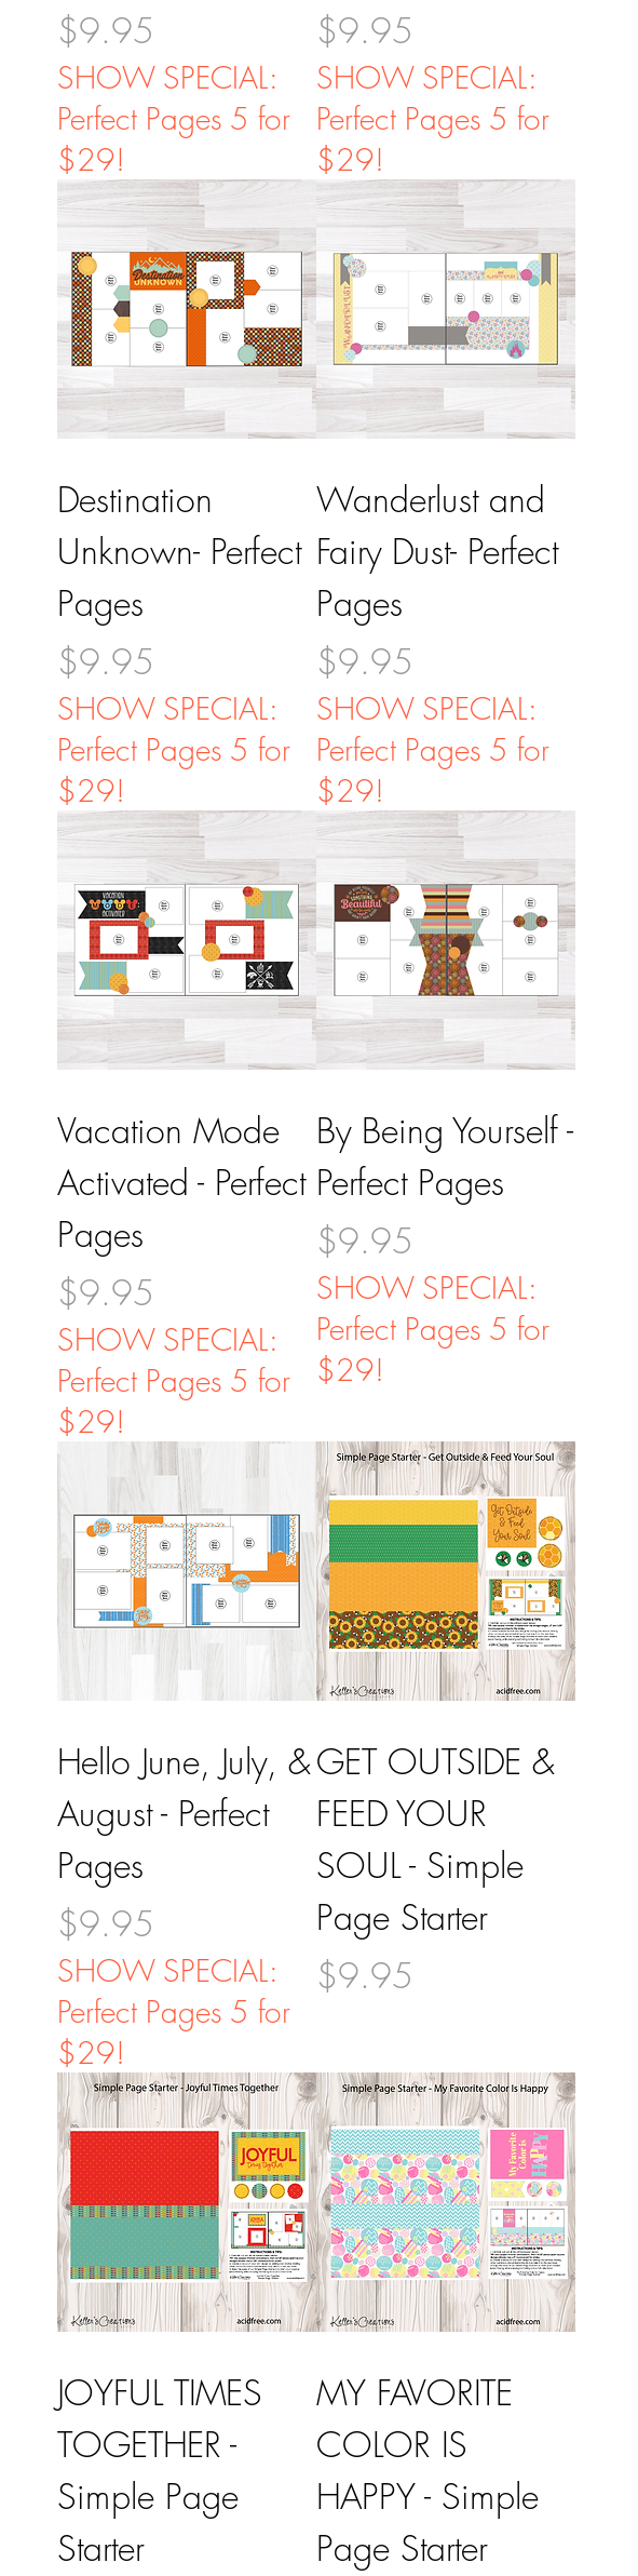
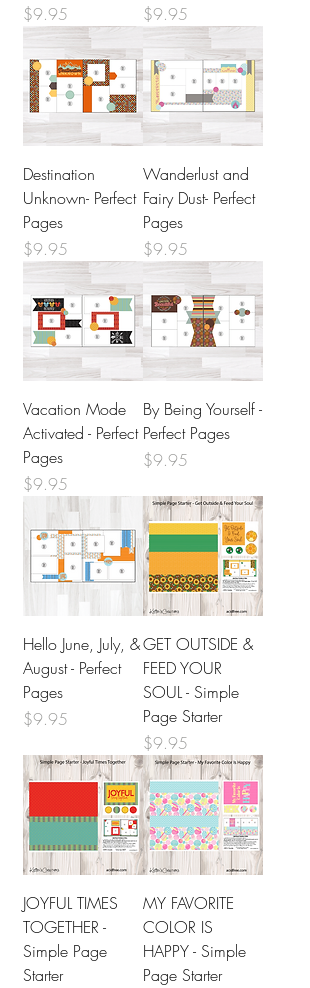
- SHOW SPECIAL:
- Perfect Pages 5 for
- $29!

- SHOW SPECIAL:
- Perfect Pages 5 for
- $29!

- SHOW SPECIAL:
- Perfect Pages 5 for
- $29!

- SHOW SPECIAL:
- Perfect Pages 5 for
- $29!

- SHOW SPECIAL:
- Perfect Pages 5 for
- $29!

- SHOW SPECIAL:
- Perfect Pages 5 for
- $29!

- SHOW SPECIAL:
- Perfect Pages 5 for
- $29!
